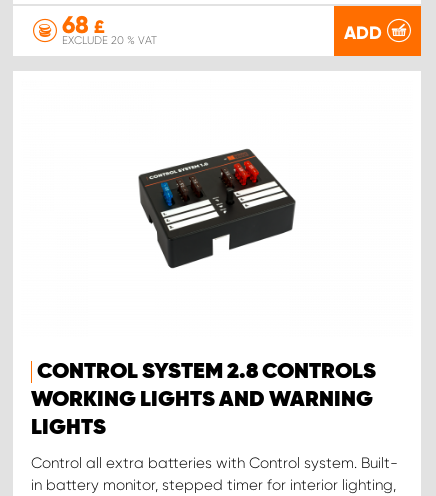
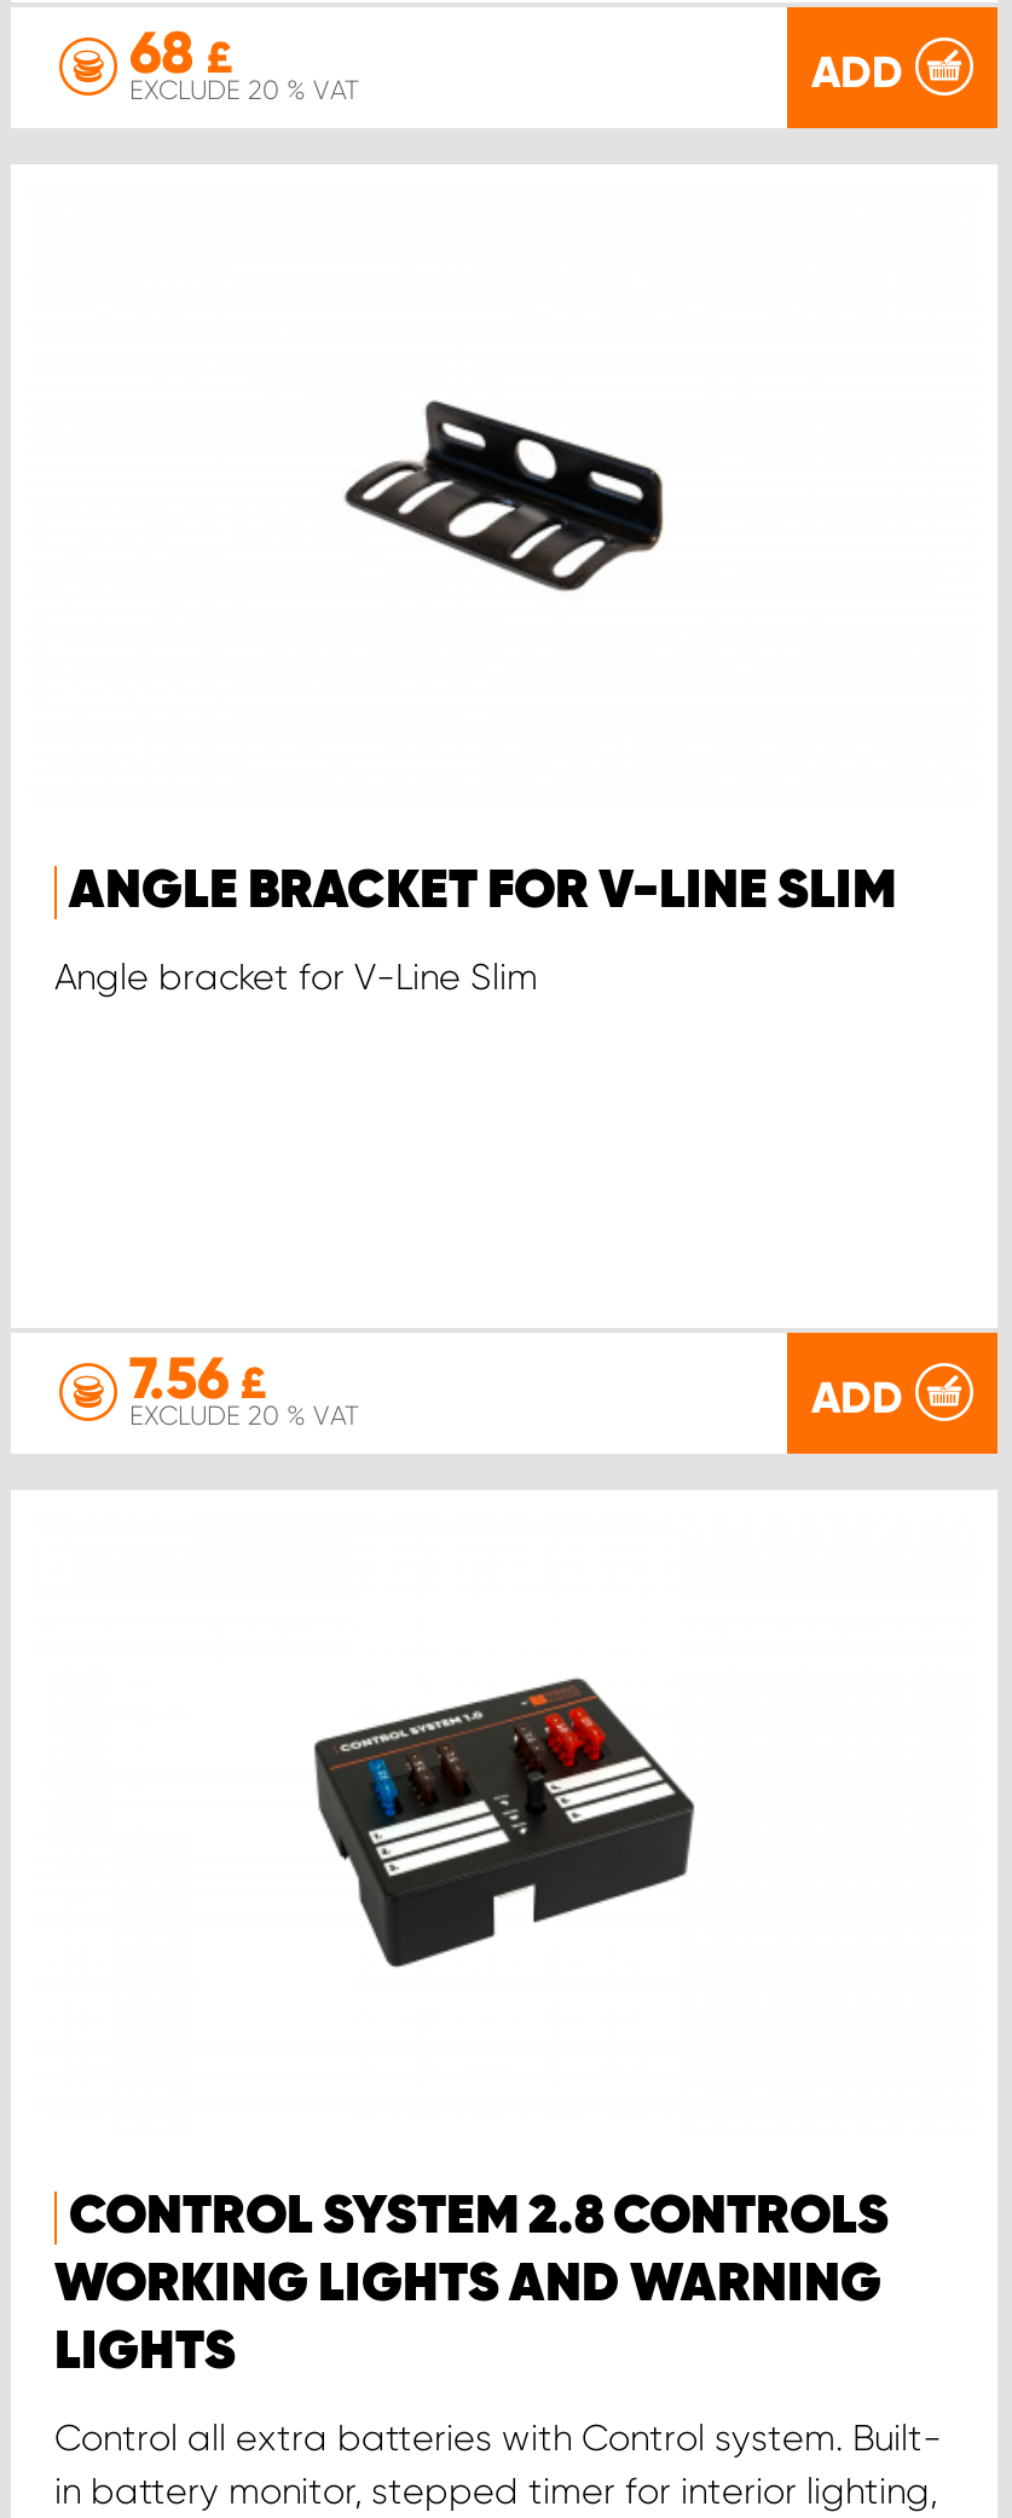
+ ANGLE BRACKET FOR V-LINE SLIM
+ Angle bracket for V-Line Slim

+ 7.56 £
+ EXCLUDE 20 % VAT
+ ADD

+ [image]
